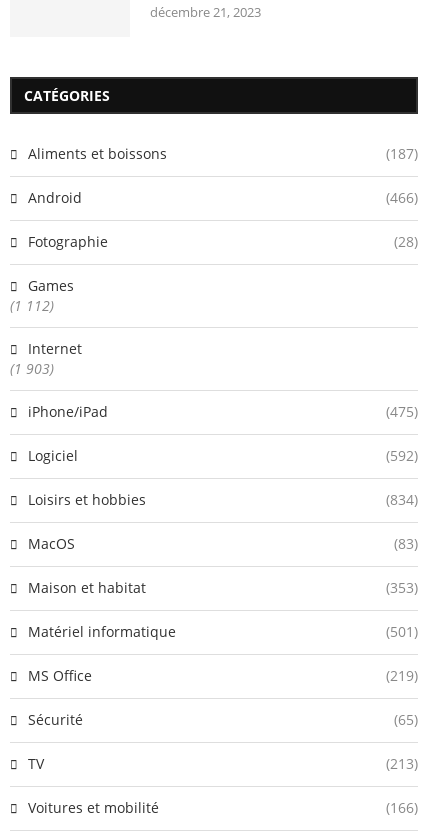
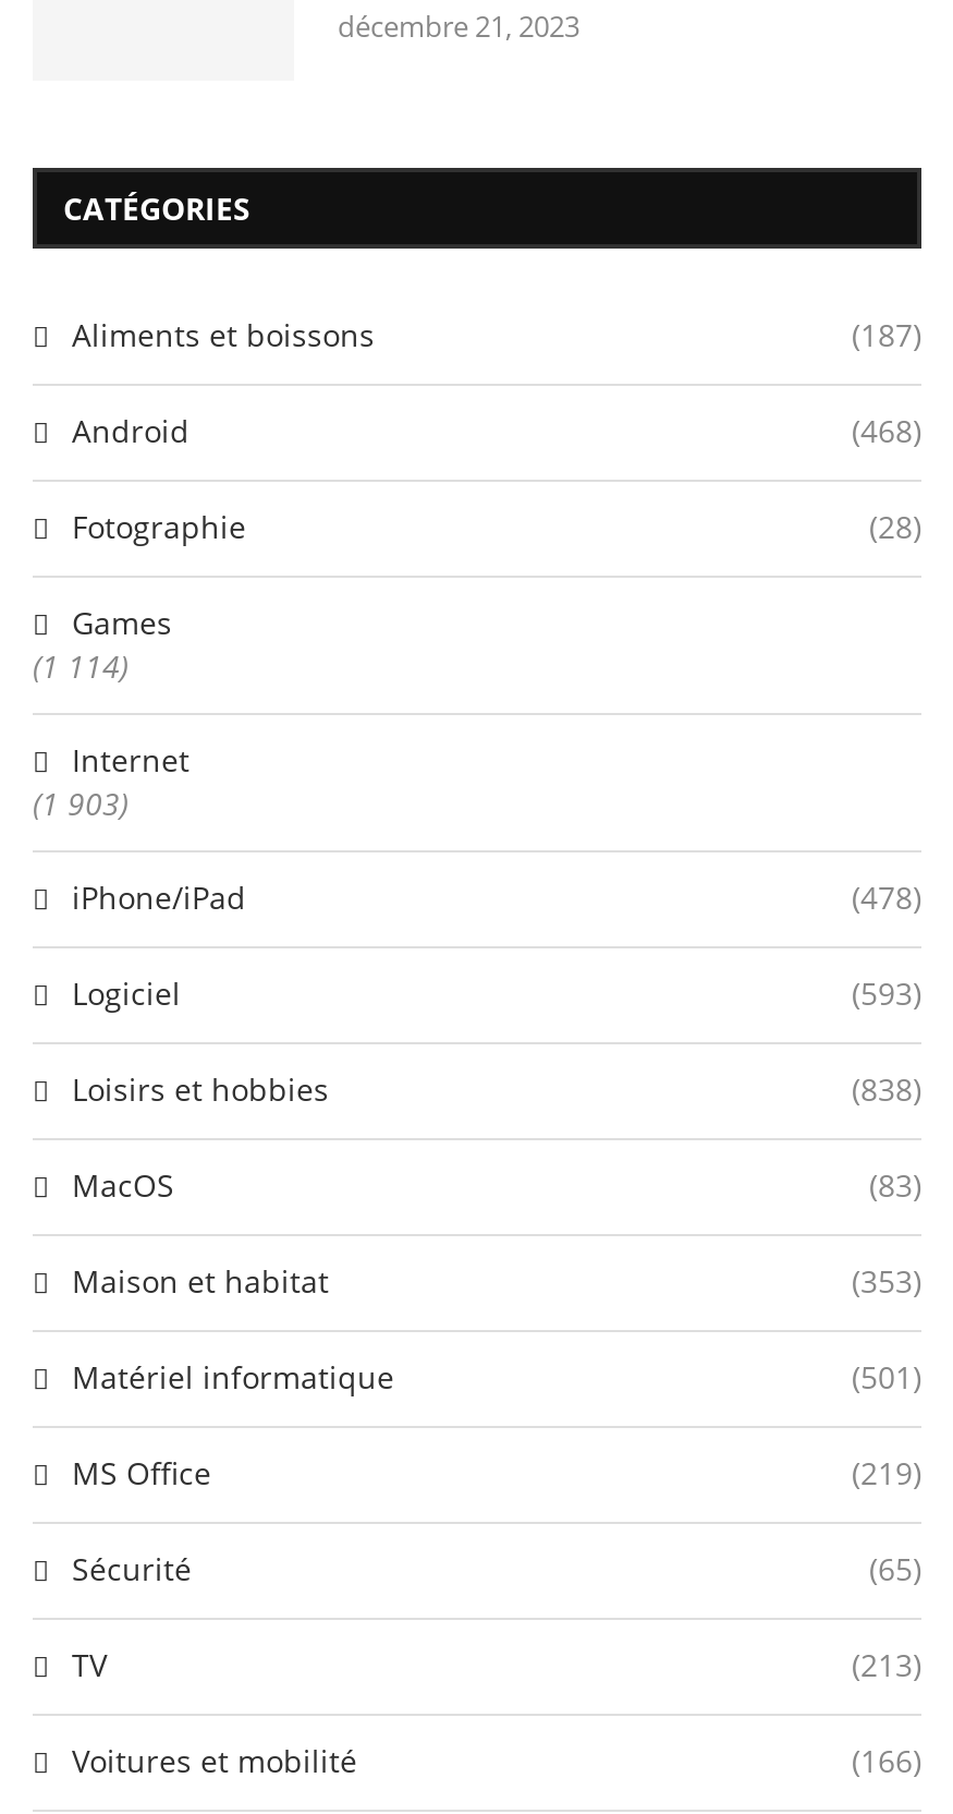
- (466)
+ (468)

- (1 112)
+ (1 114)

- (475)
+ (478)

- (592)
+ (593)

- (834)
+ (838)
